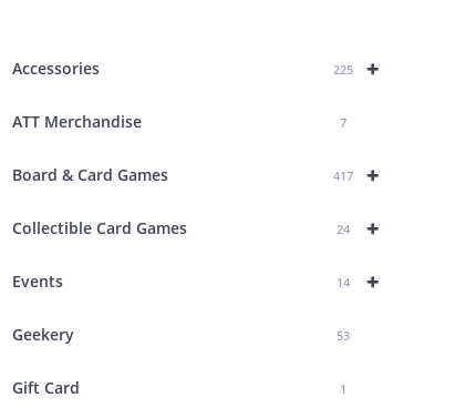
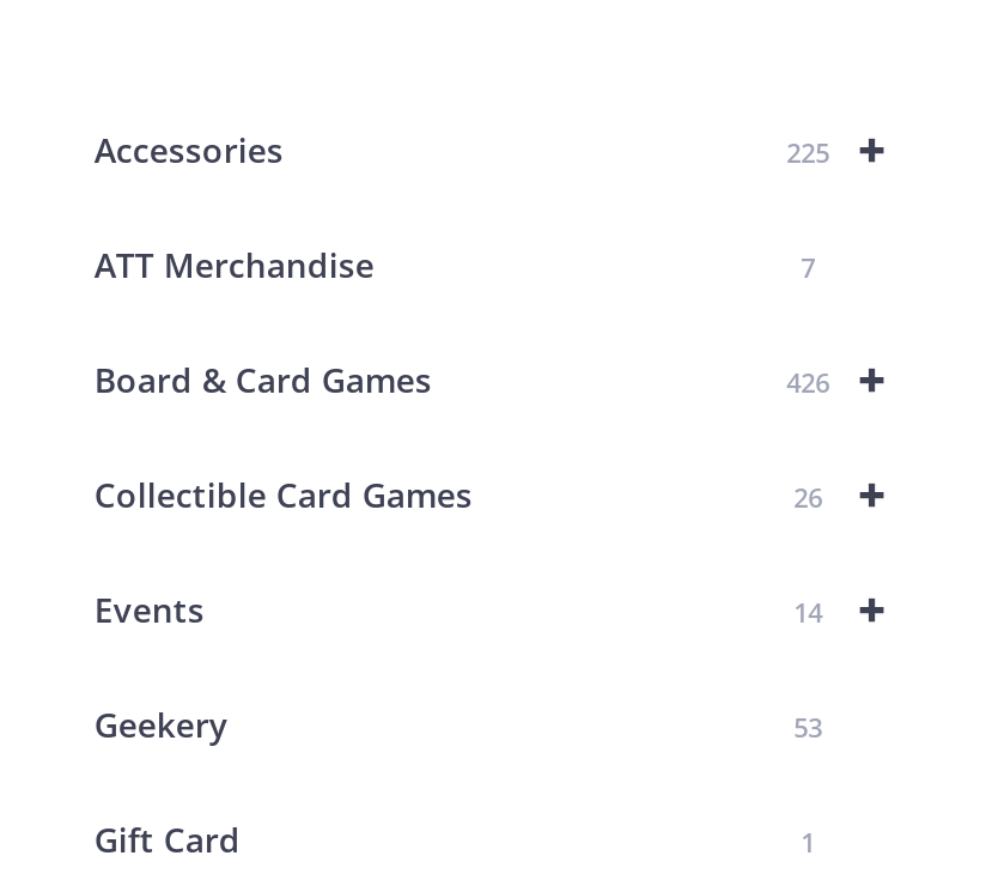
- 417
+ 426

- 24
+ 26
